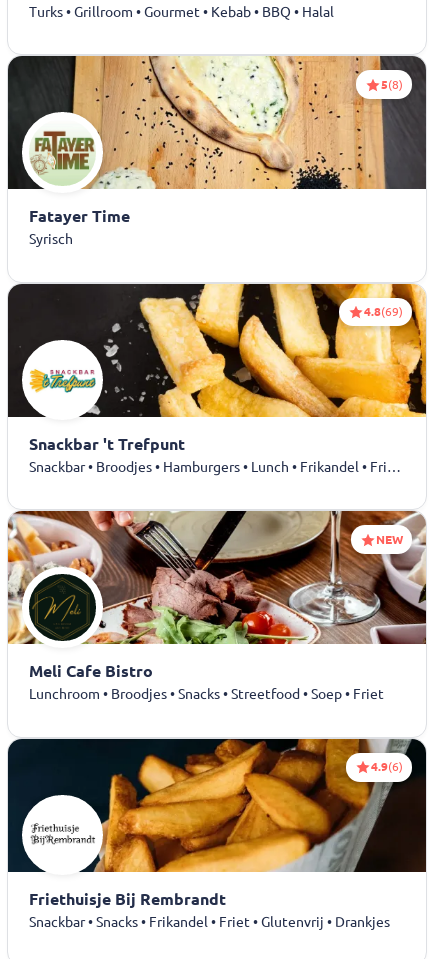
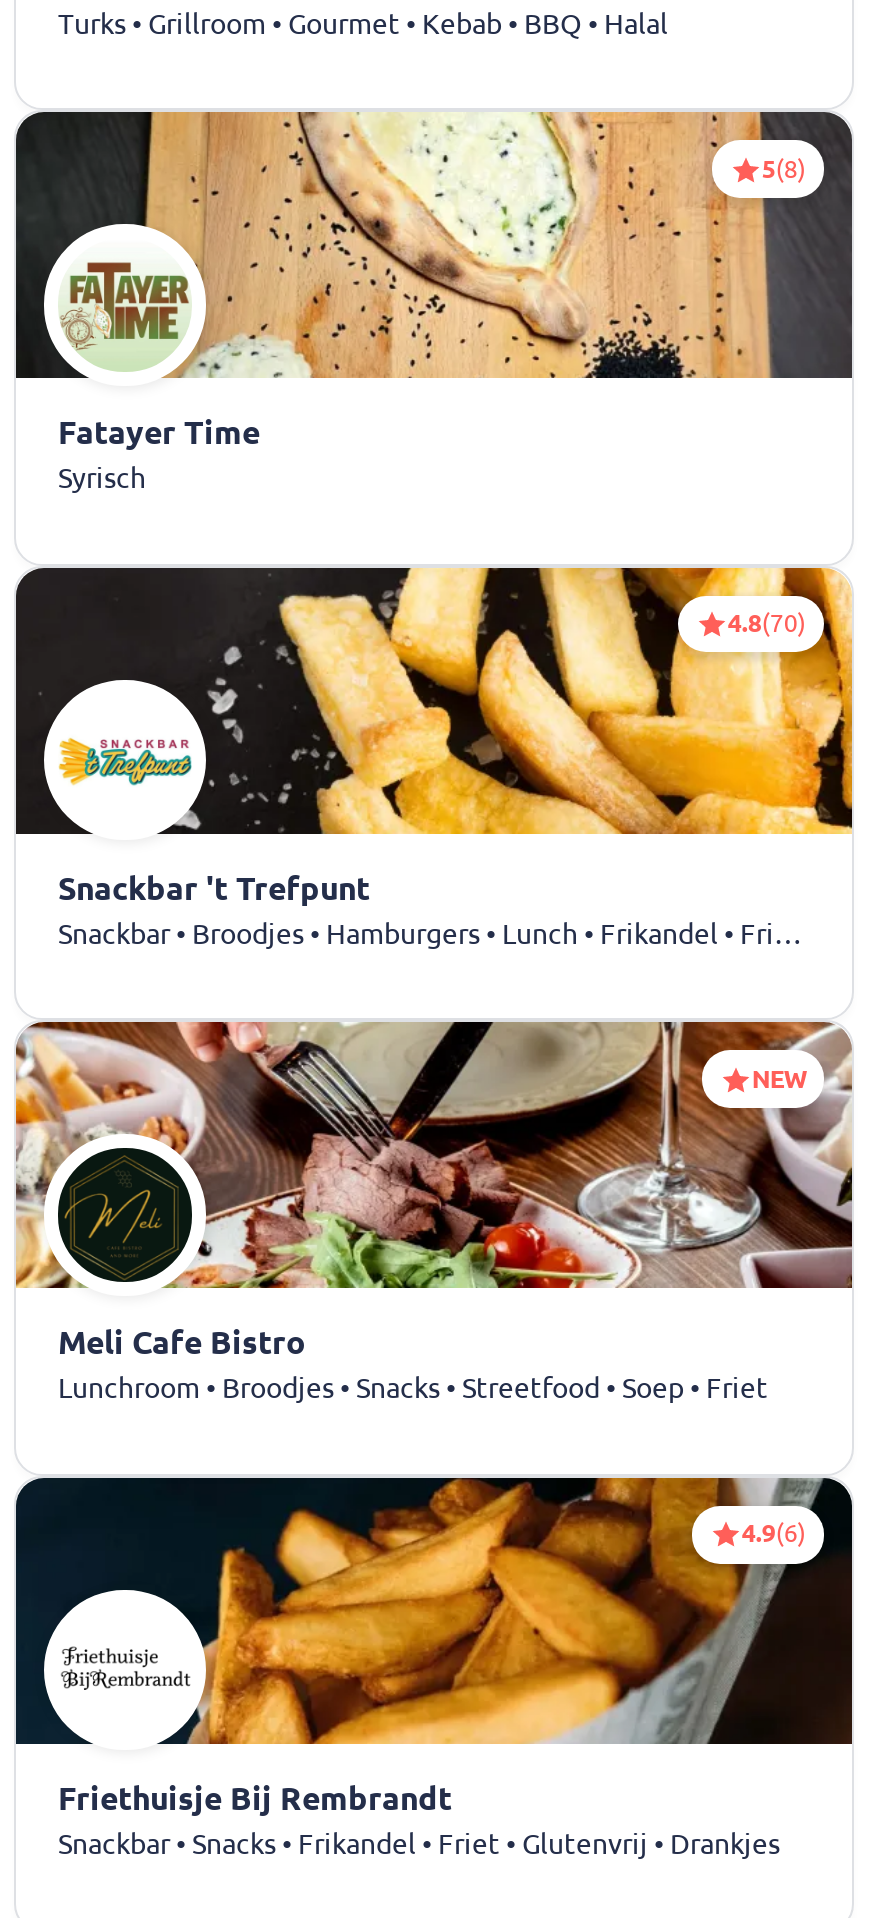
- 4.8(69)
+ 4.8(70)
